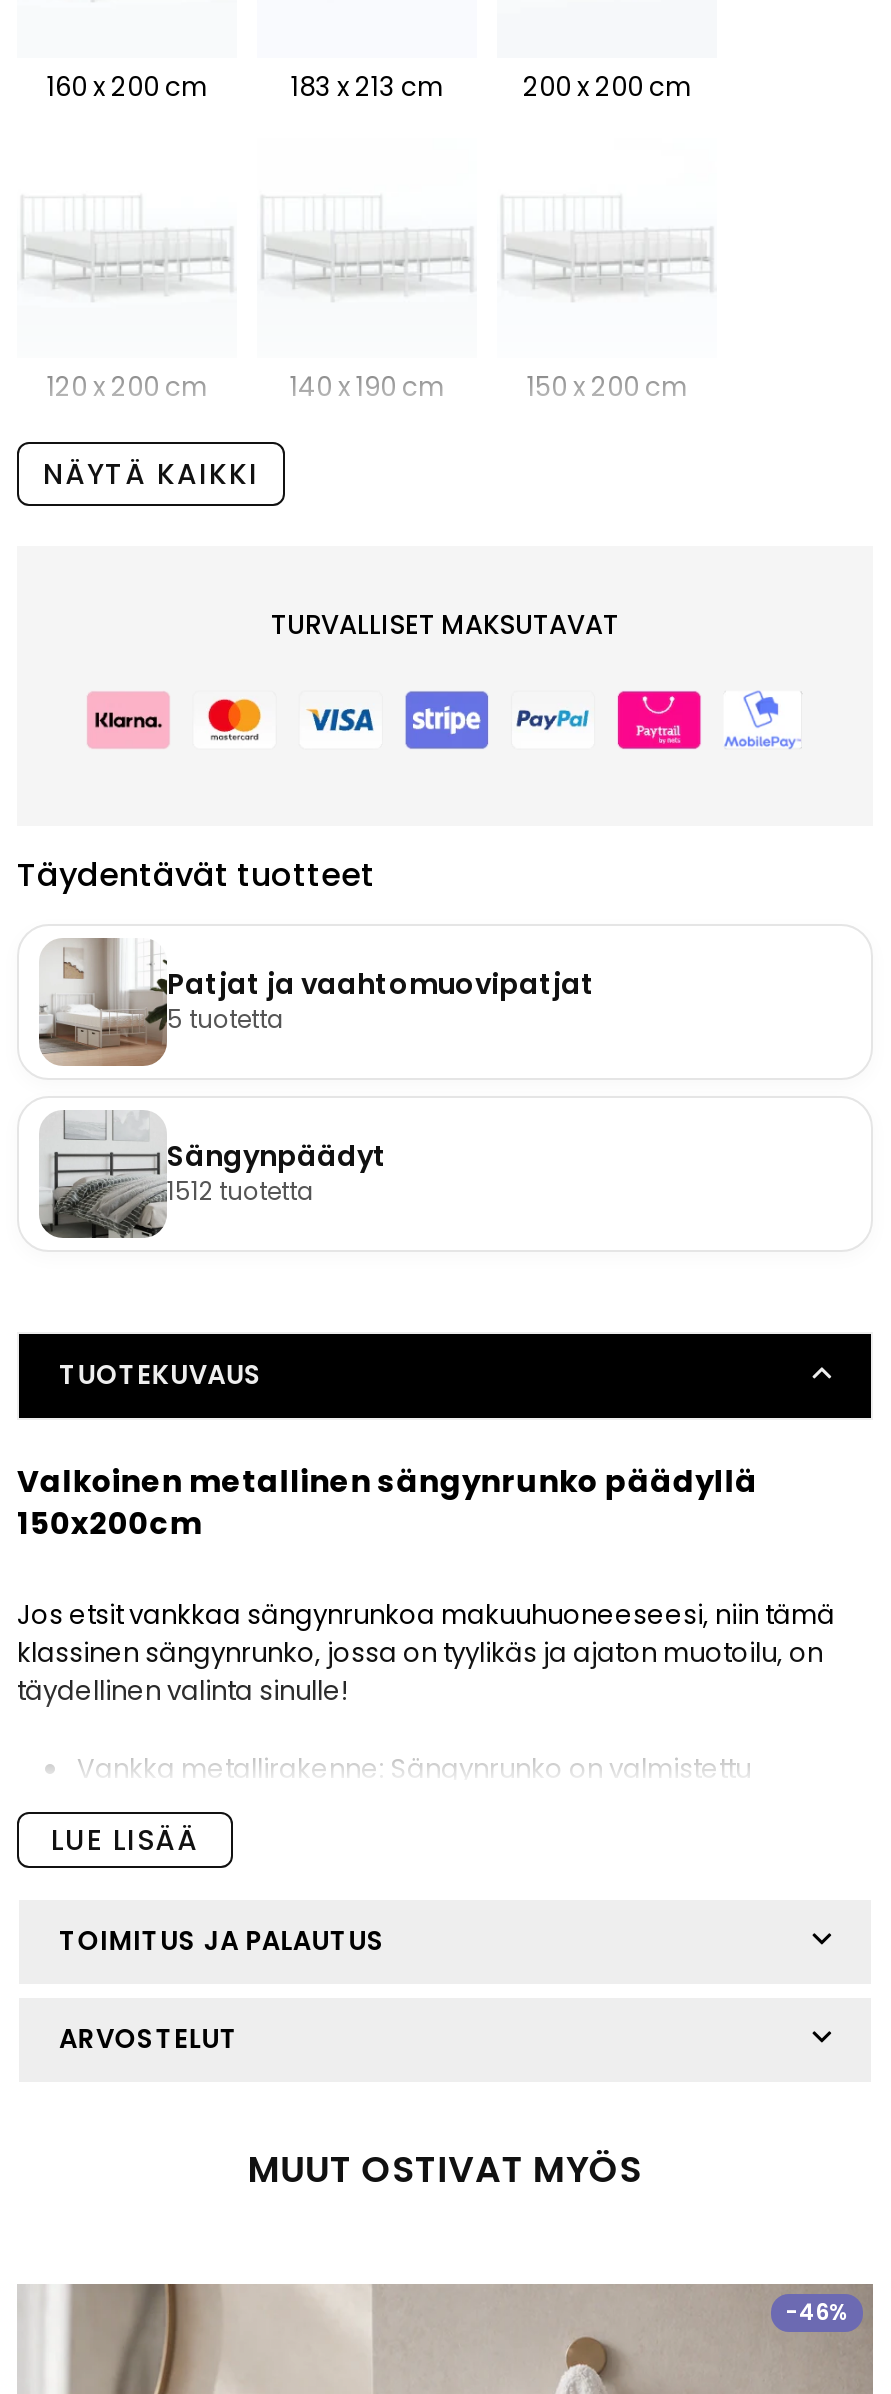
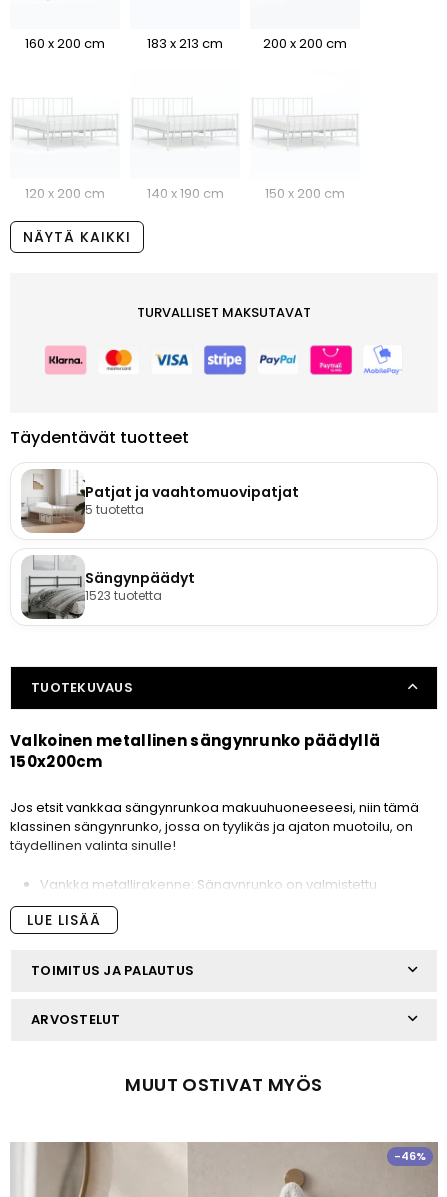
- 1512 tuotetta
+ 1523 tuotetta
